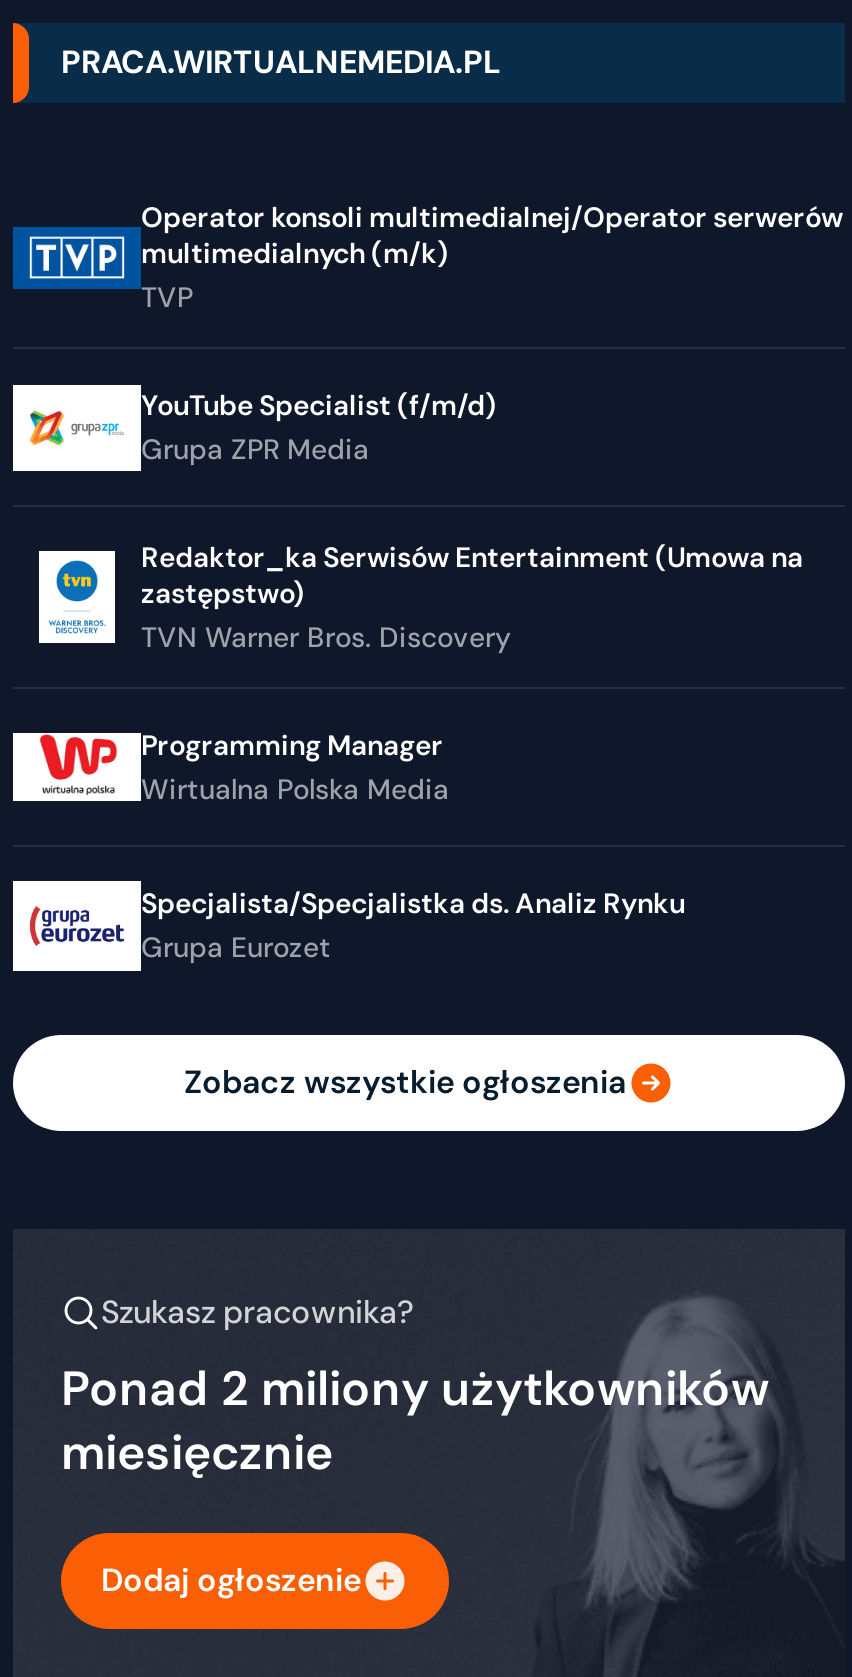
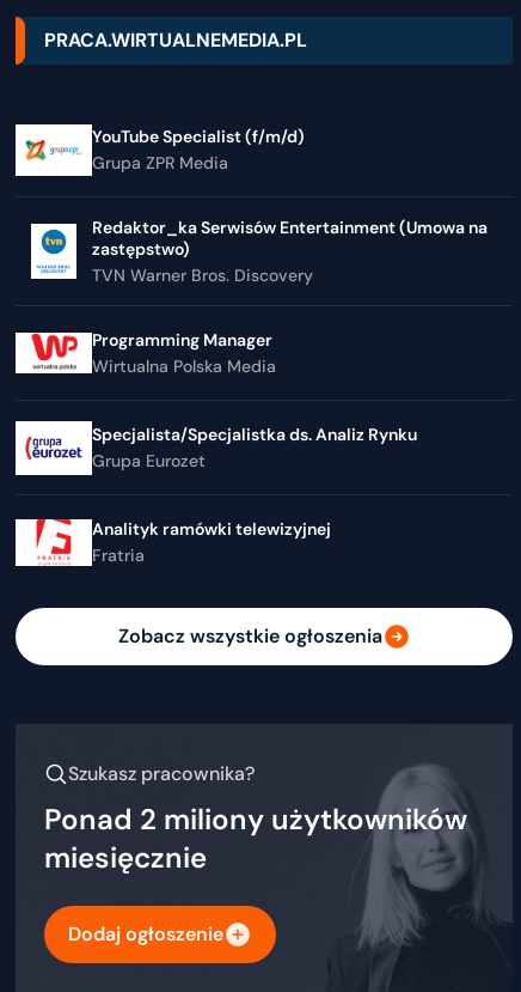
- [image]
- Operator konsoli multimedialnej/Operator serwerów
- multimedialnych (m/k)
- TVP

moved up: YouTube Specialist (f/m/d) | Grupa ZPR Media | Redaktor_ka Serwisów Entertainment (Umowa na | ... | Specjalista/Specjalistka ds. Analiz Rynku | Grupa Eurozet

+ [image]
+ Analityk ramówki telewizyjnej
+ Fratria
